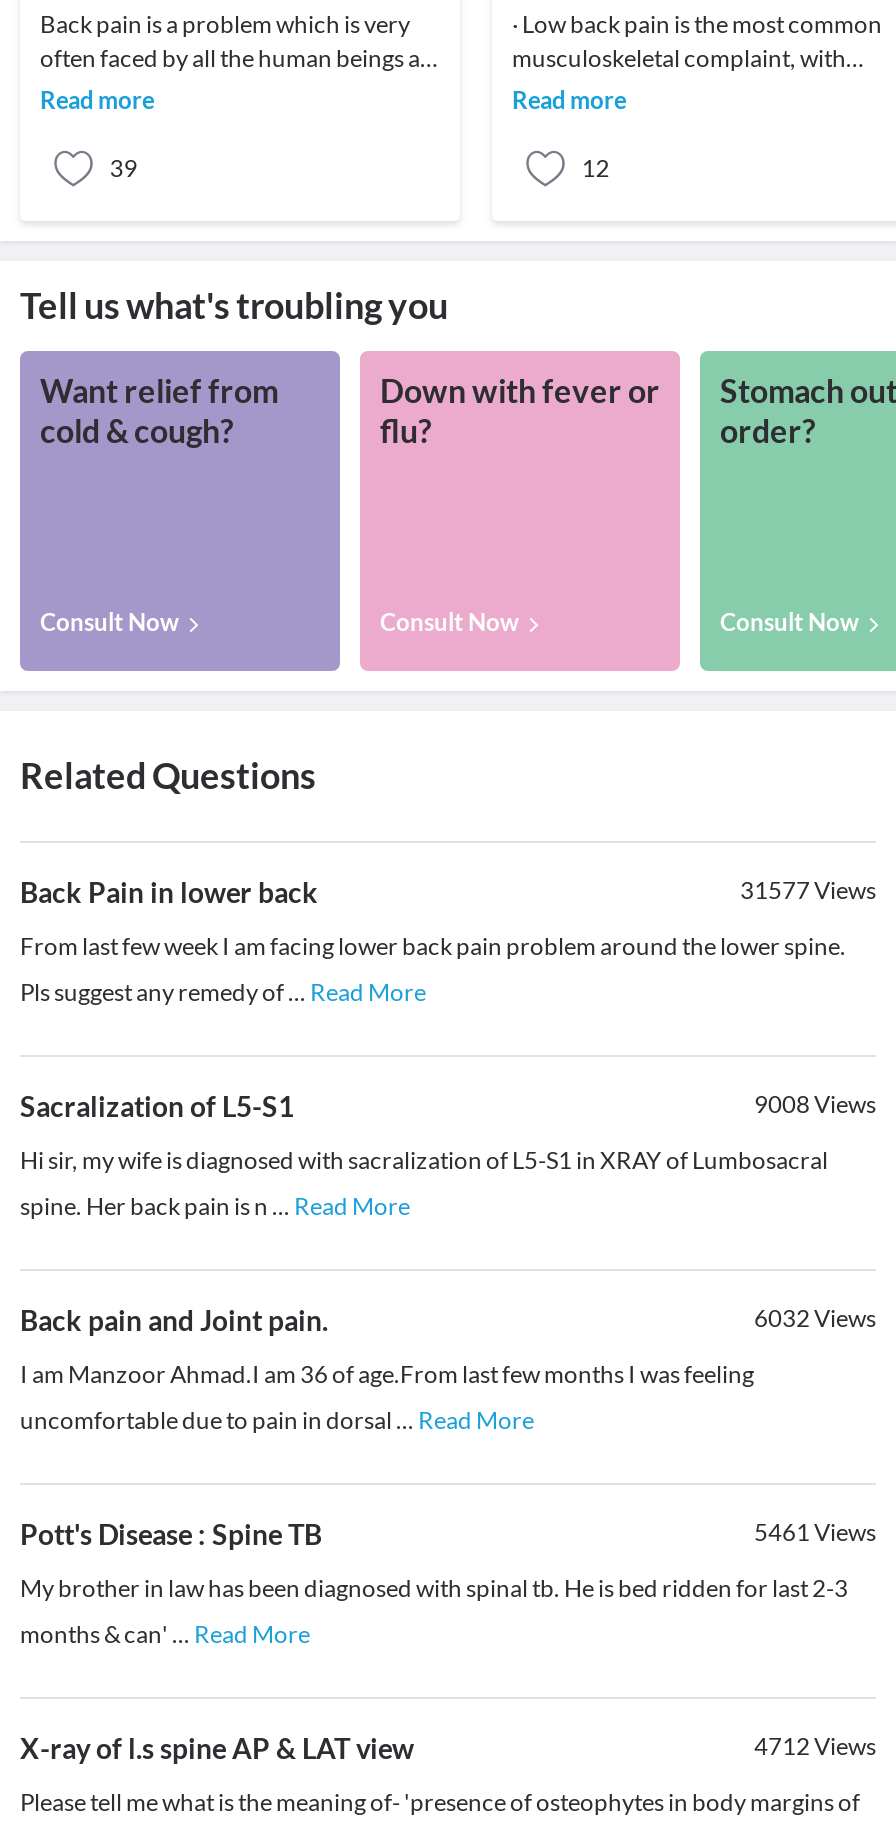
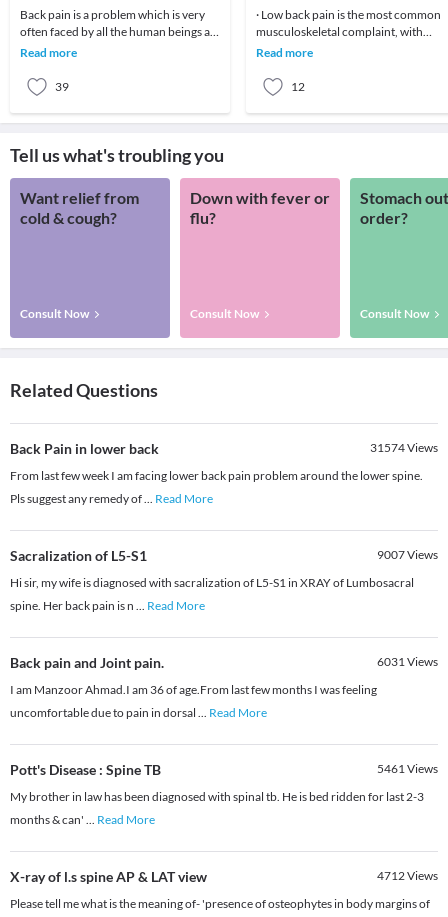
- 31577Views
+ 31574Views

- 9008Views
+ 9007Views

- 6032Views
+ 6031Views
